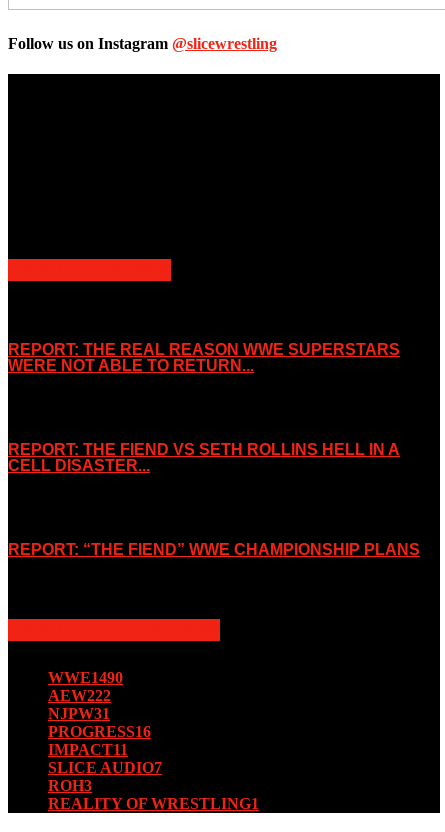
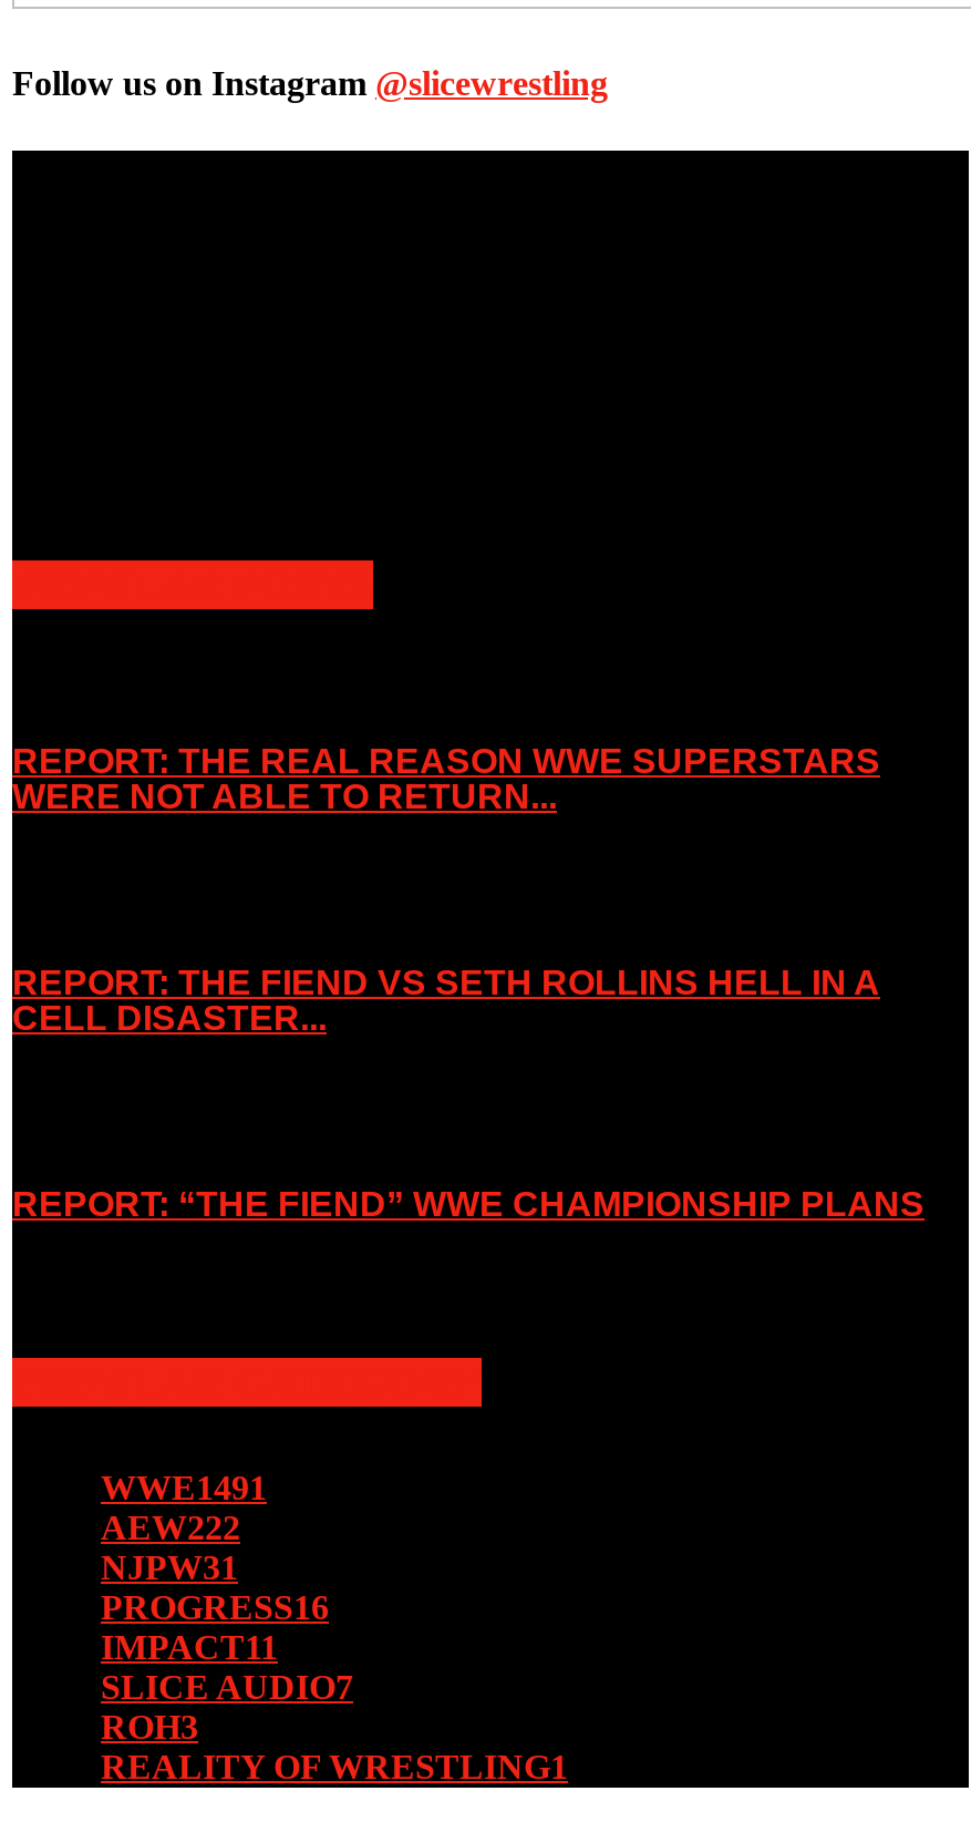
- WWE1490
+ WWE1491
